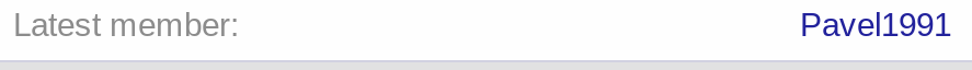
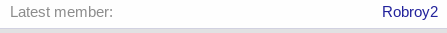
- Pavel1991
+ Robroy2
